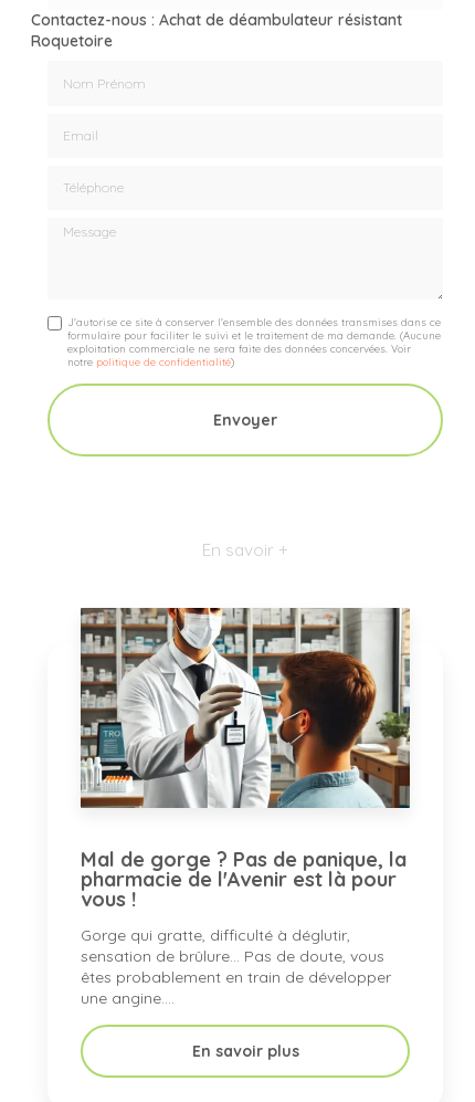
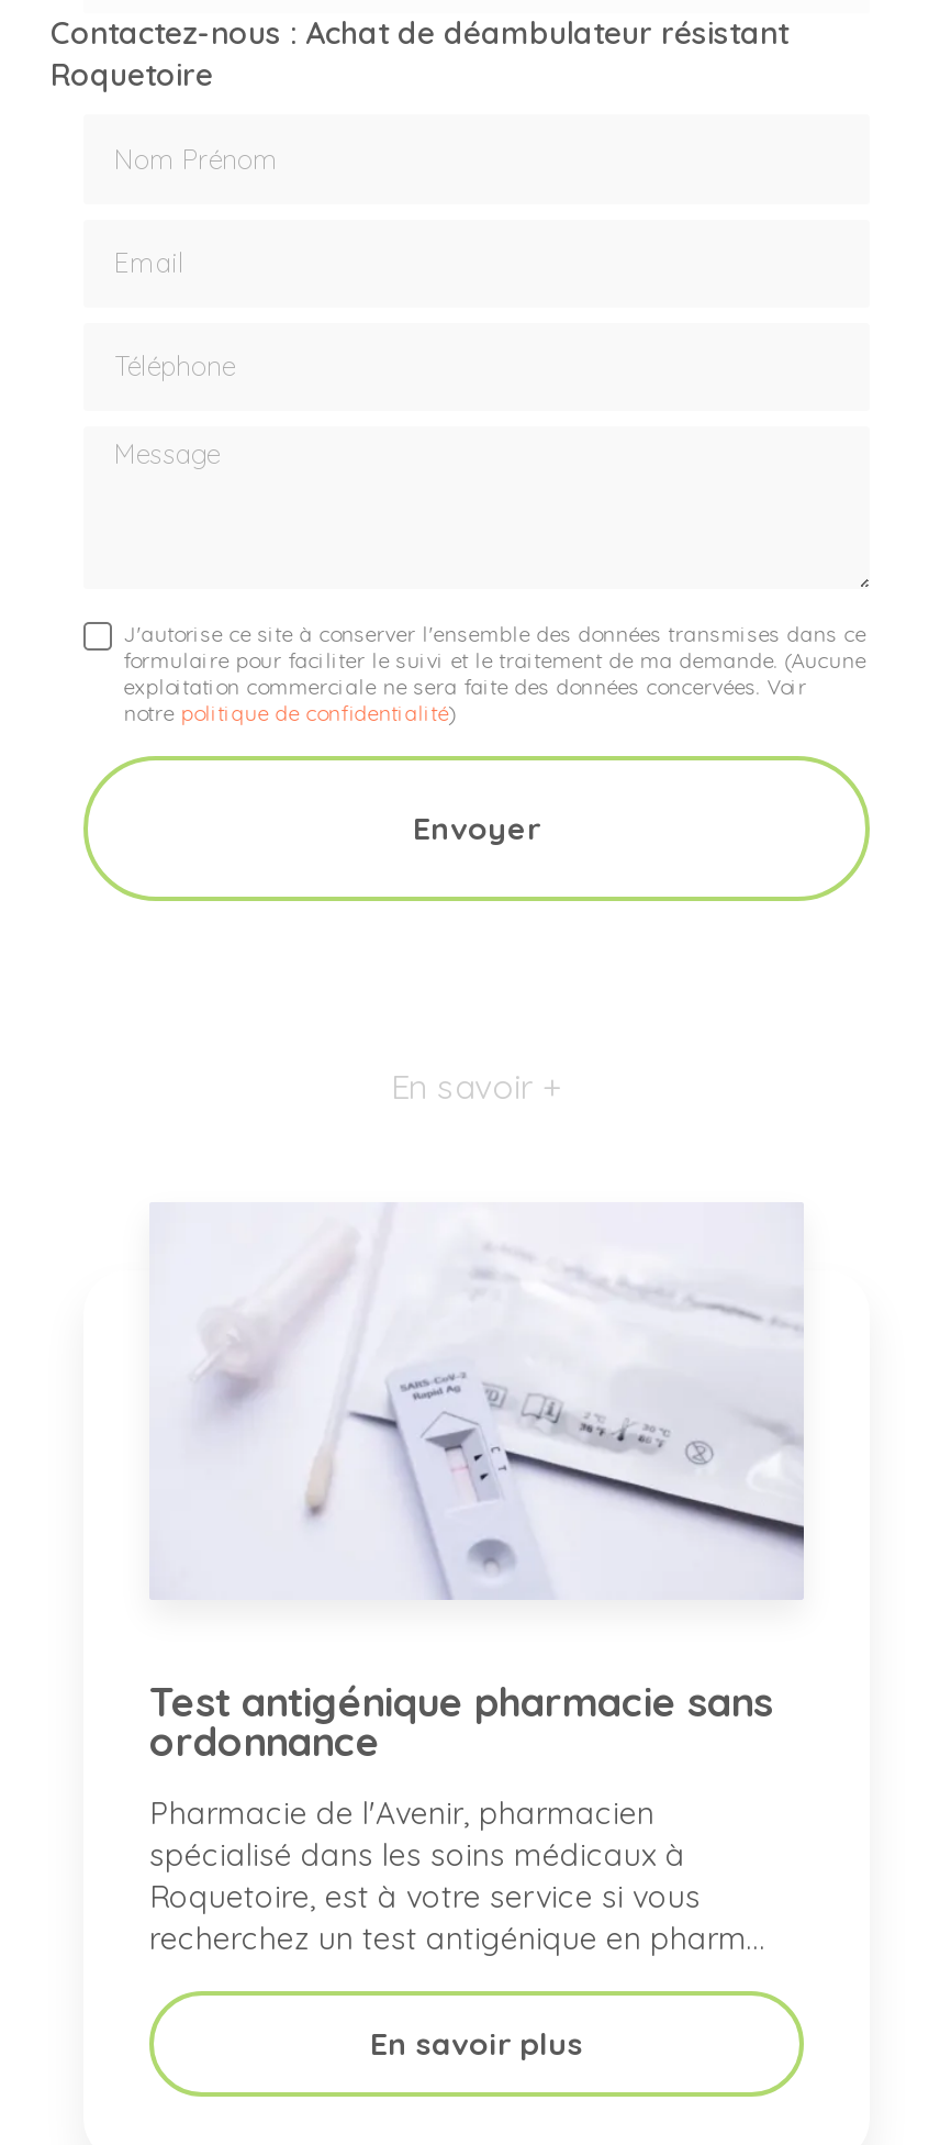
- [image]
- Mal de gorge ? Pas de panique, la
- pharmacie de l'Avenir est là pour
- vous !
+ [image]
+ Test antigénique pharmacie sans
+ ordonnance

- Gorge qui gratte, difficulté à déglutir,
- sensation de brûlure... Pas de doute, vous
- êtes probablement en train de développer
- une angine....
+ Pharmacie de l'Avenir, pharmacien
+ spécialisé dans les soins médicaux à
+ Roquetoire, est à votre service si vous
+ recherchez un test antigénique en pharm...
